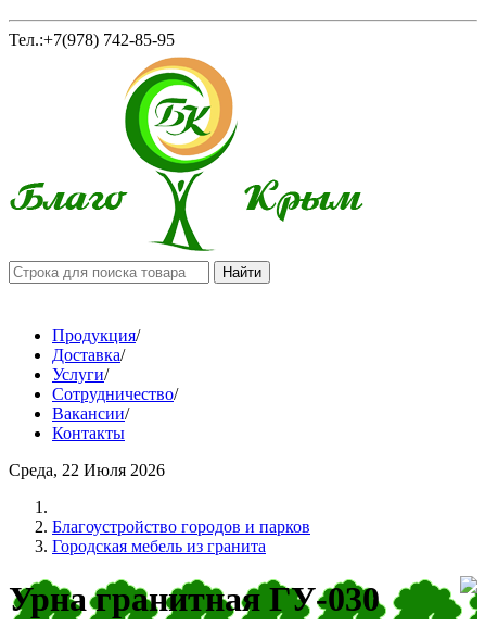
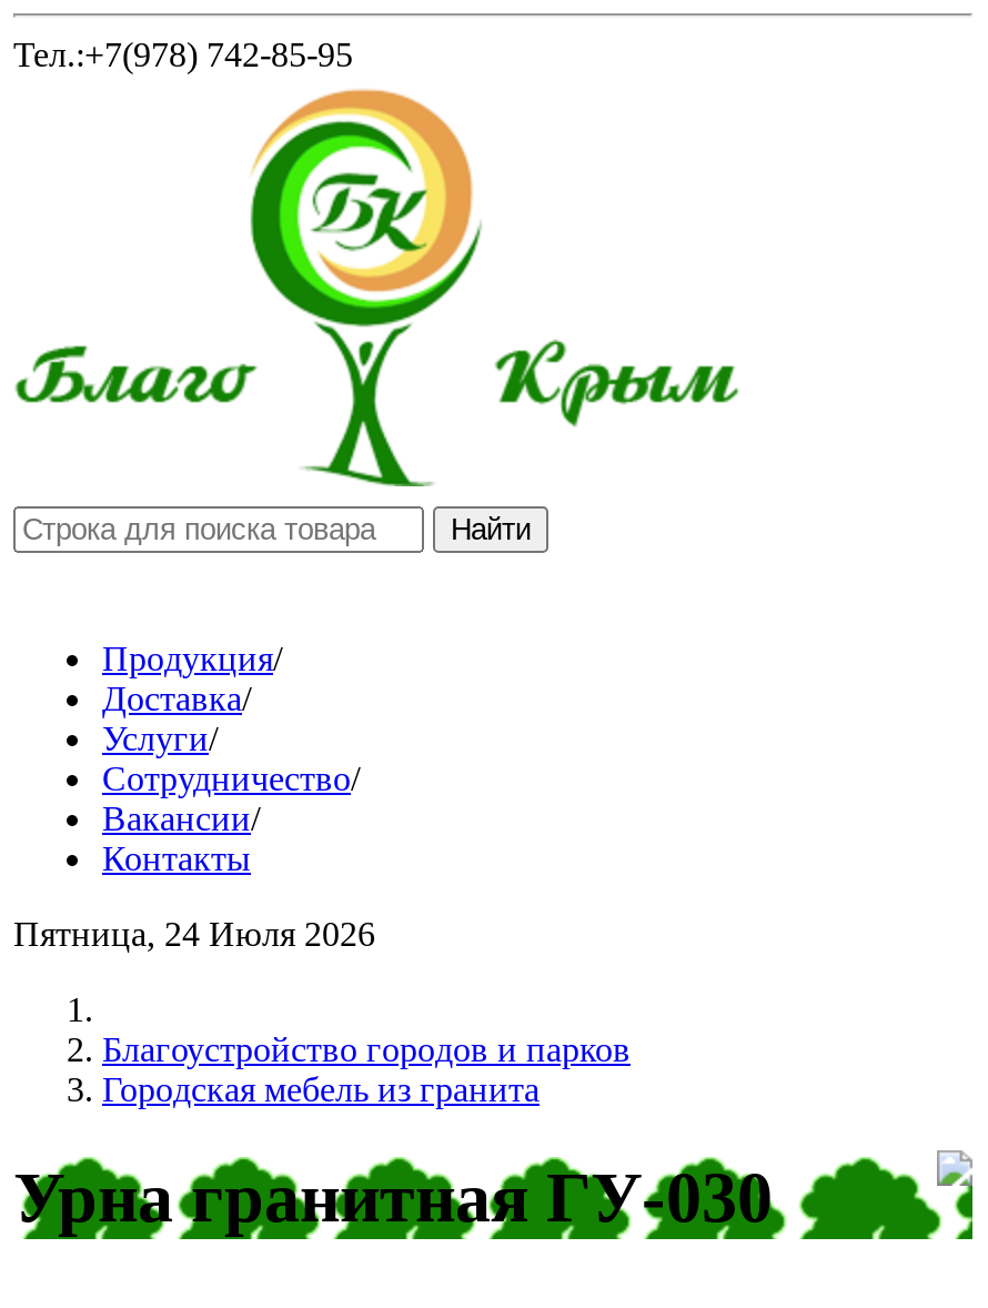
- Среда, 22 Июля 2026
+ Пятница, 24 Июля 2026
